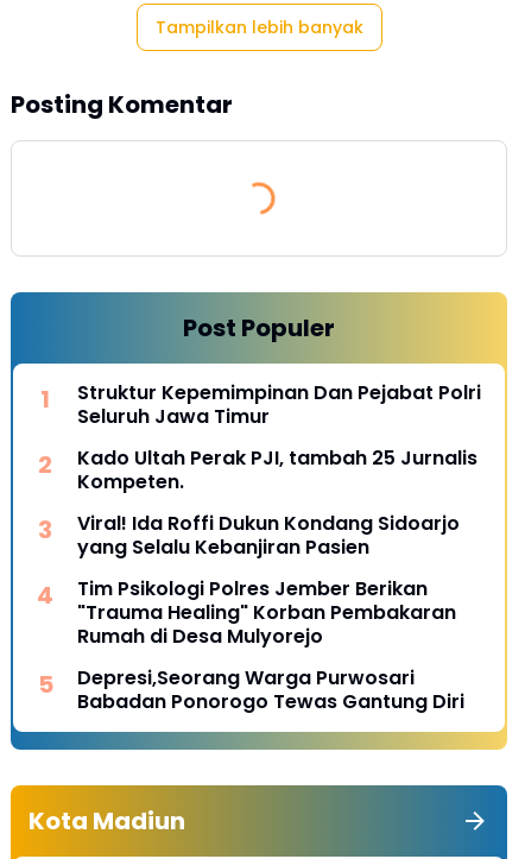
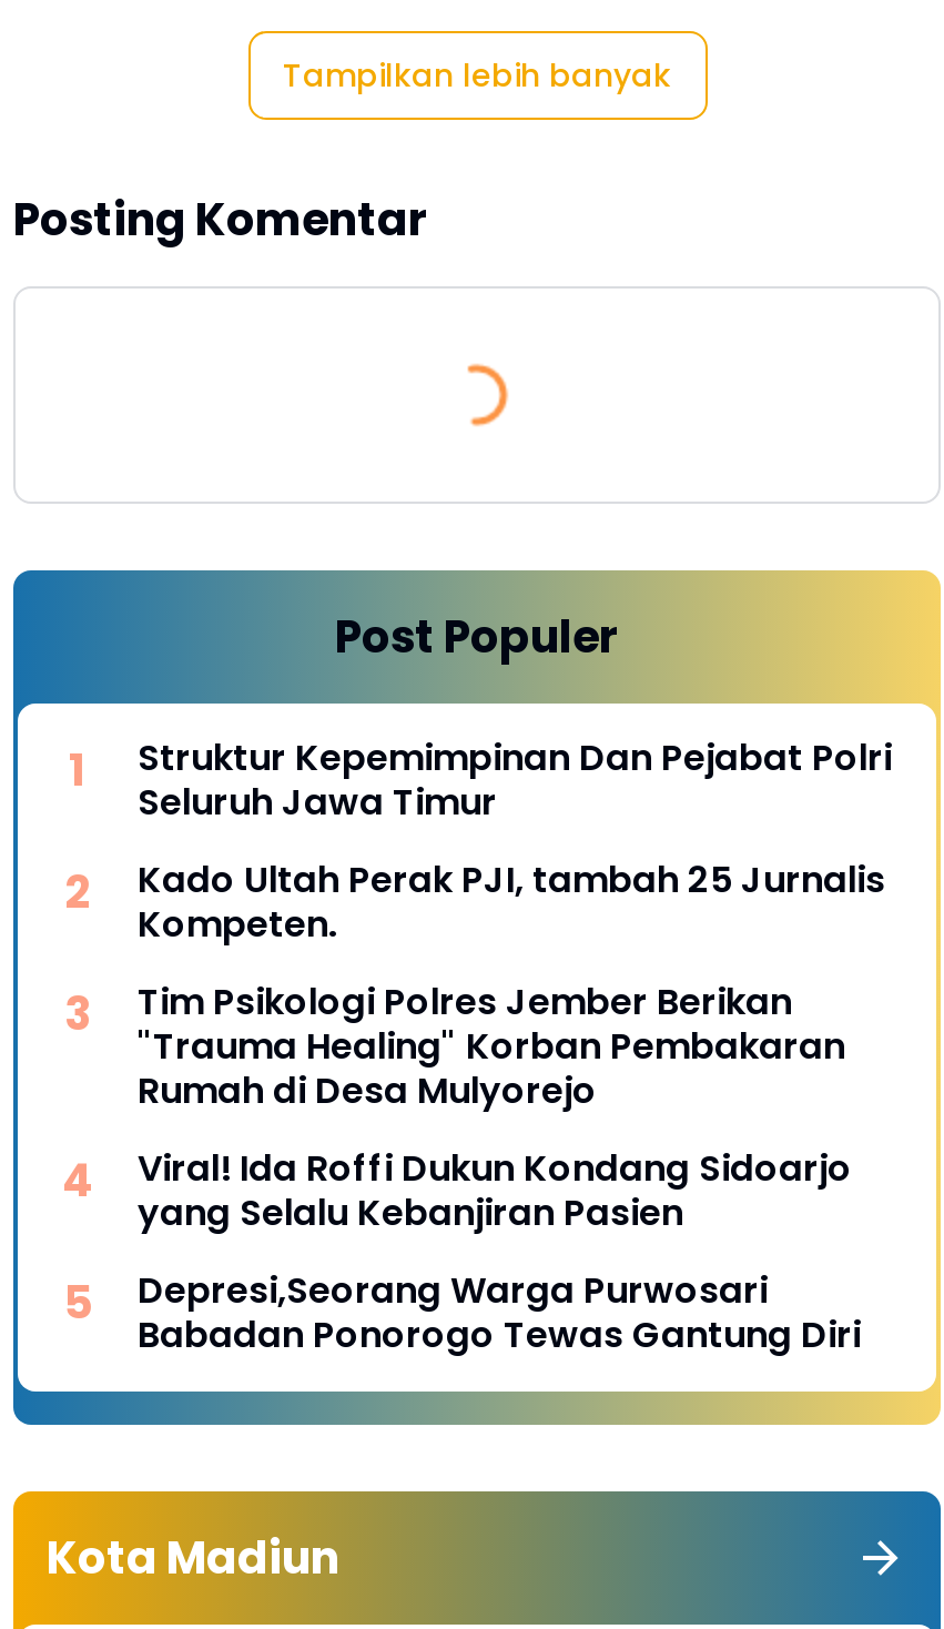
moved down: Viral! Ida Roffi Dukun Kondang Sidoarjo | yang Selalu Kebanjiran Pasien

moved up: Tim Psikologi Polres Jember Berikan | "Trauma Healing" Korban Pembakaran | Rumah di Desa Mulyorejo
